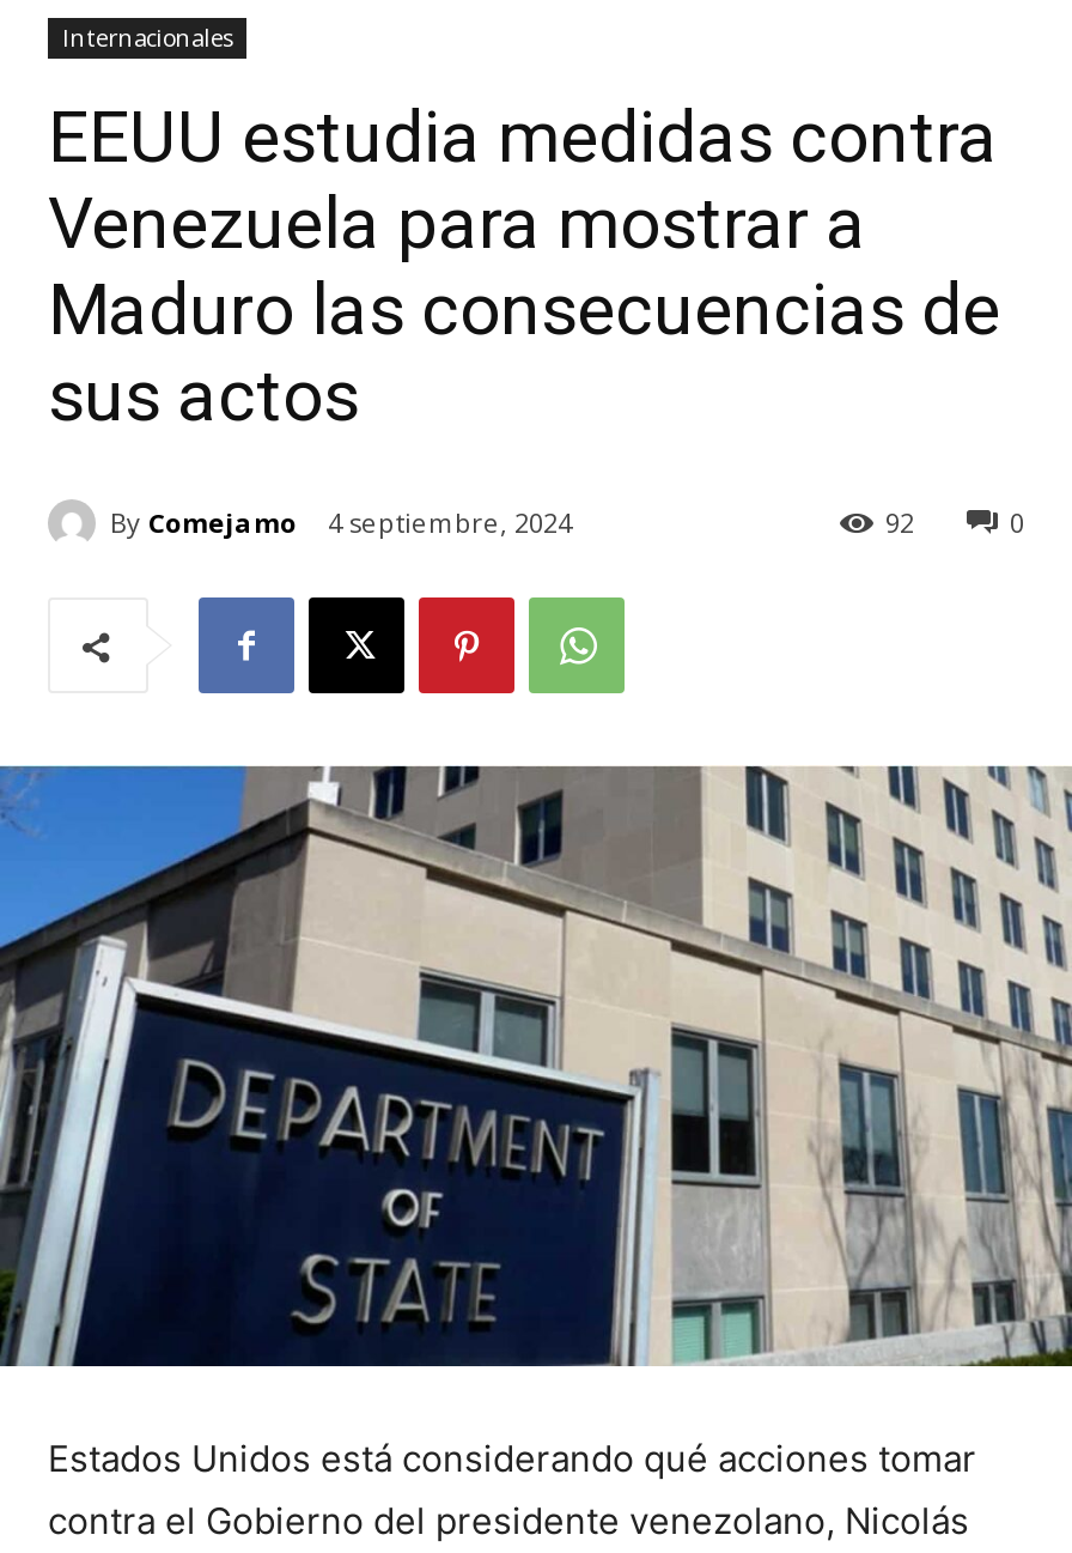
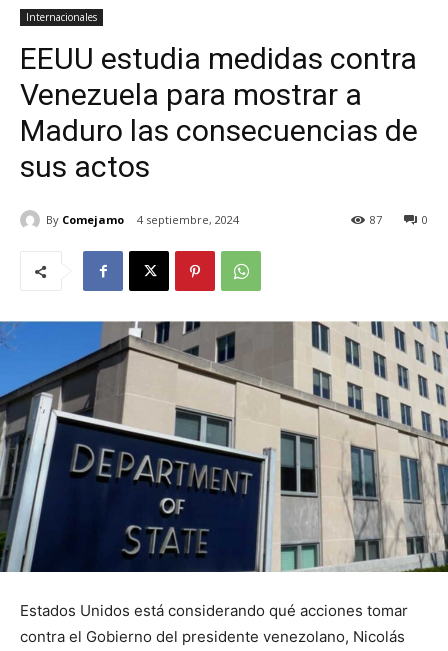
- 92
+ 87
